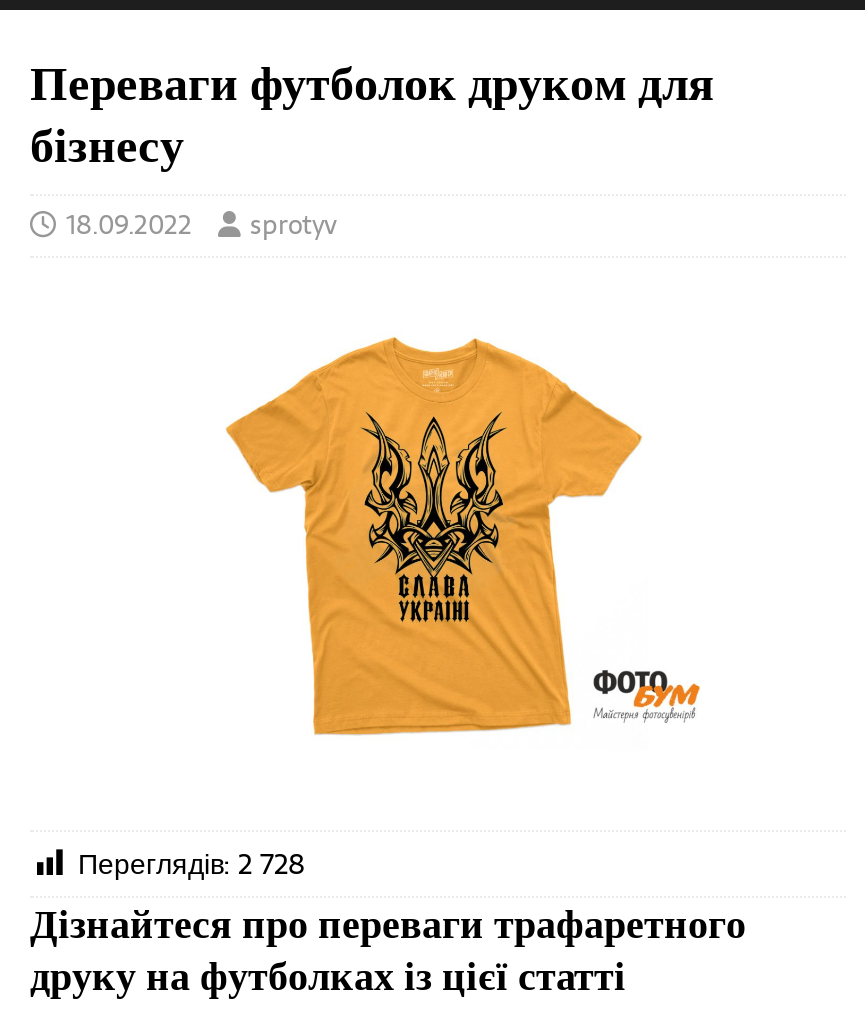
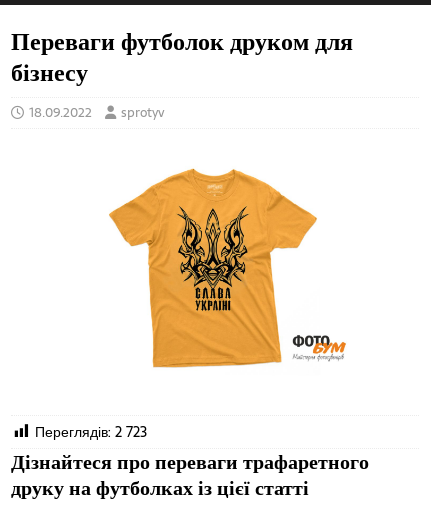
- Переглядів: 2 728
+ Переглядів: 2 723
